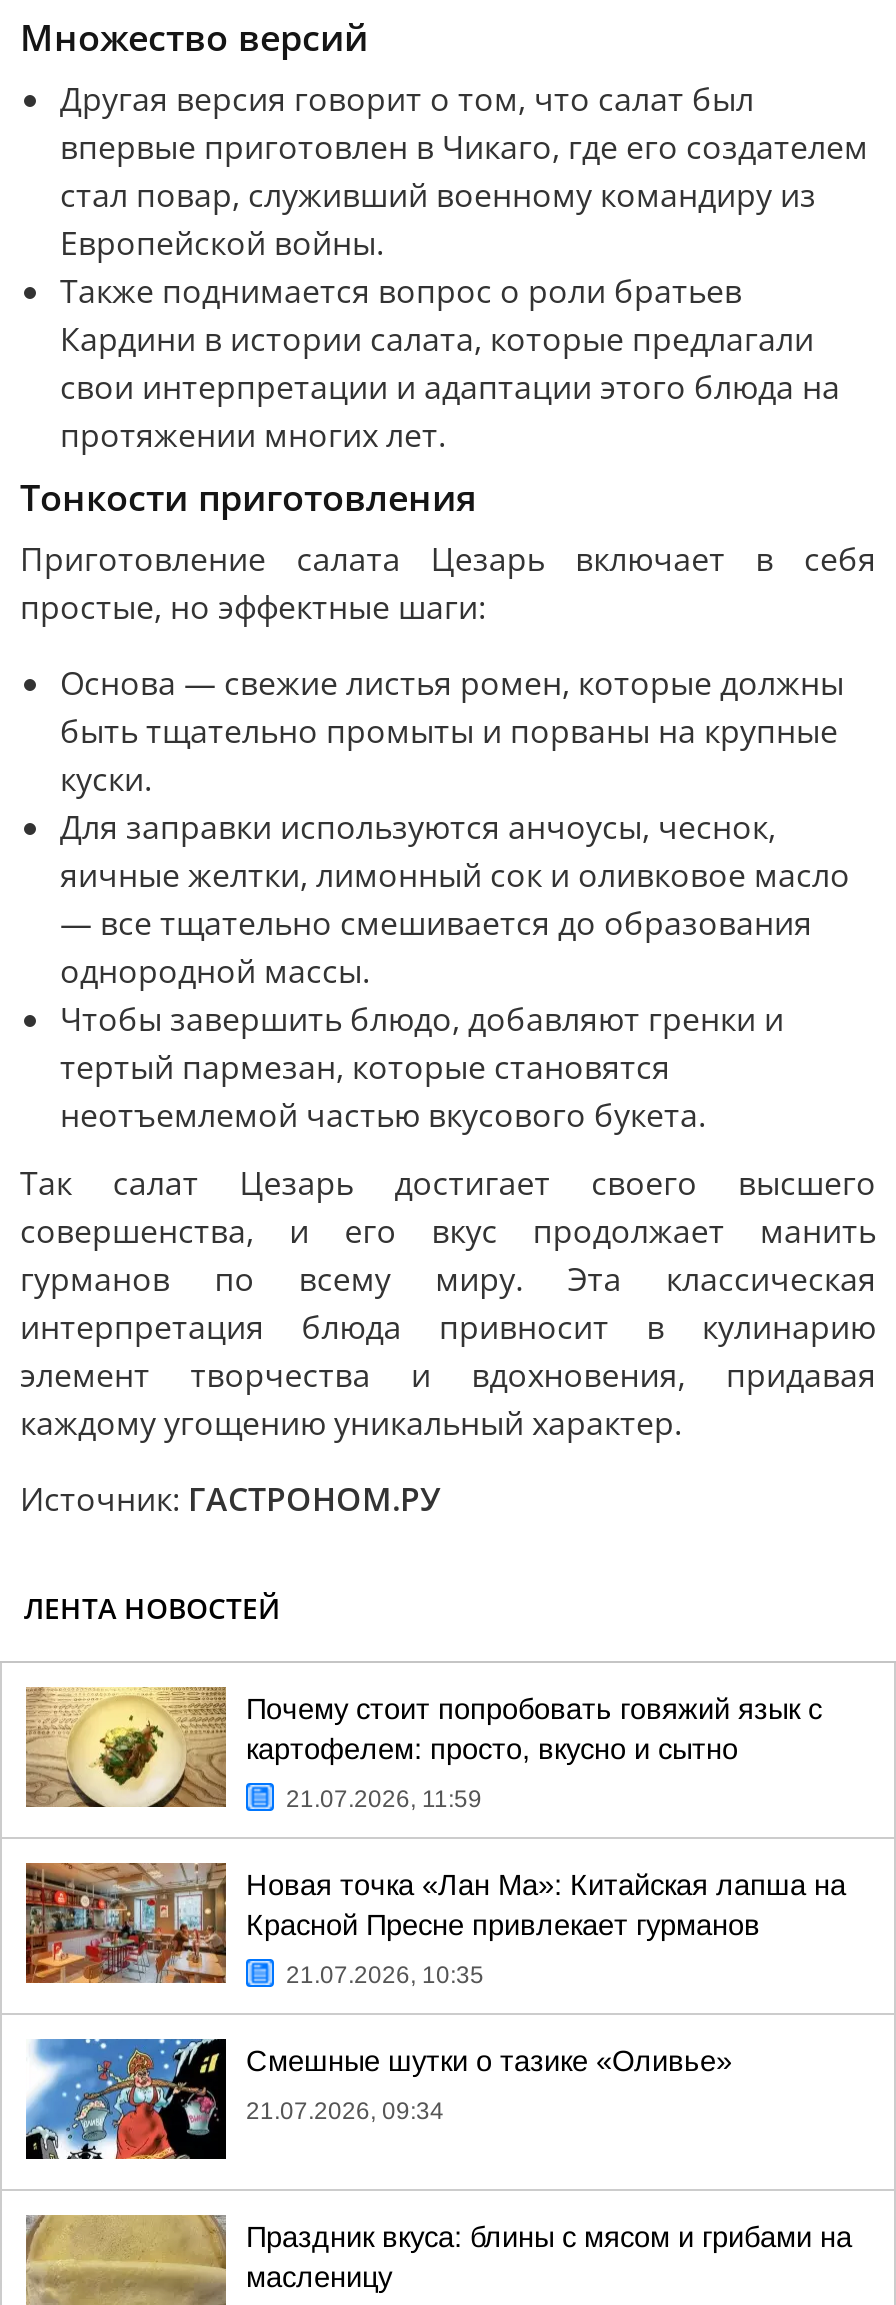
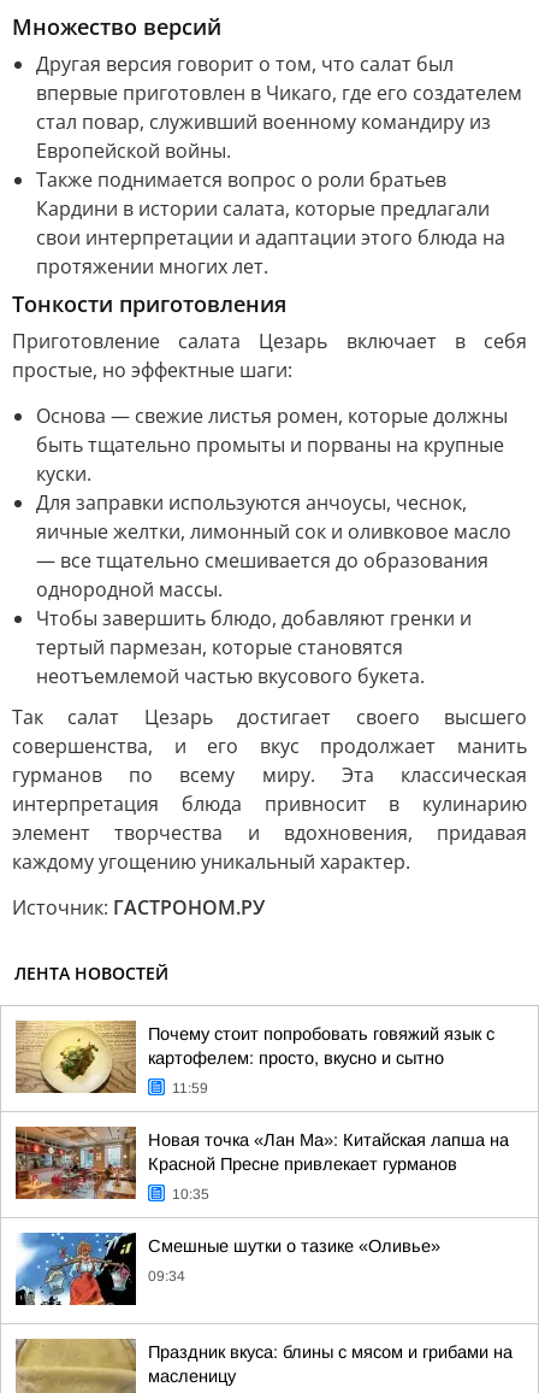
- 21.07.2026, 11:59
+ 11:59

- 21.07.2026, 10:35
+ 10:35

- 21.07.2026, 09:34
+ 09:34
